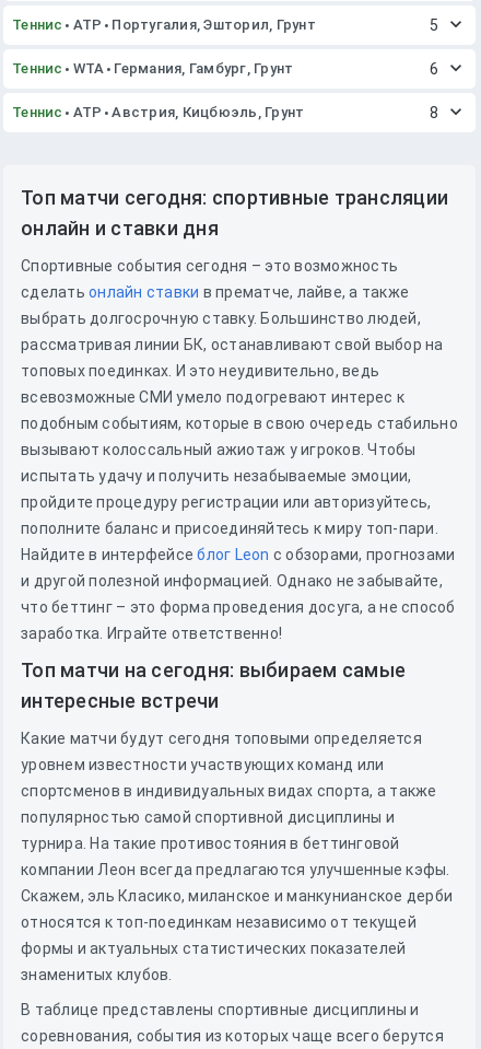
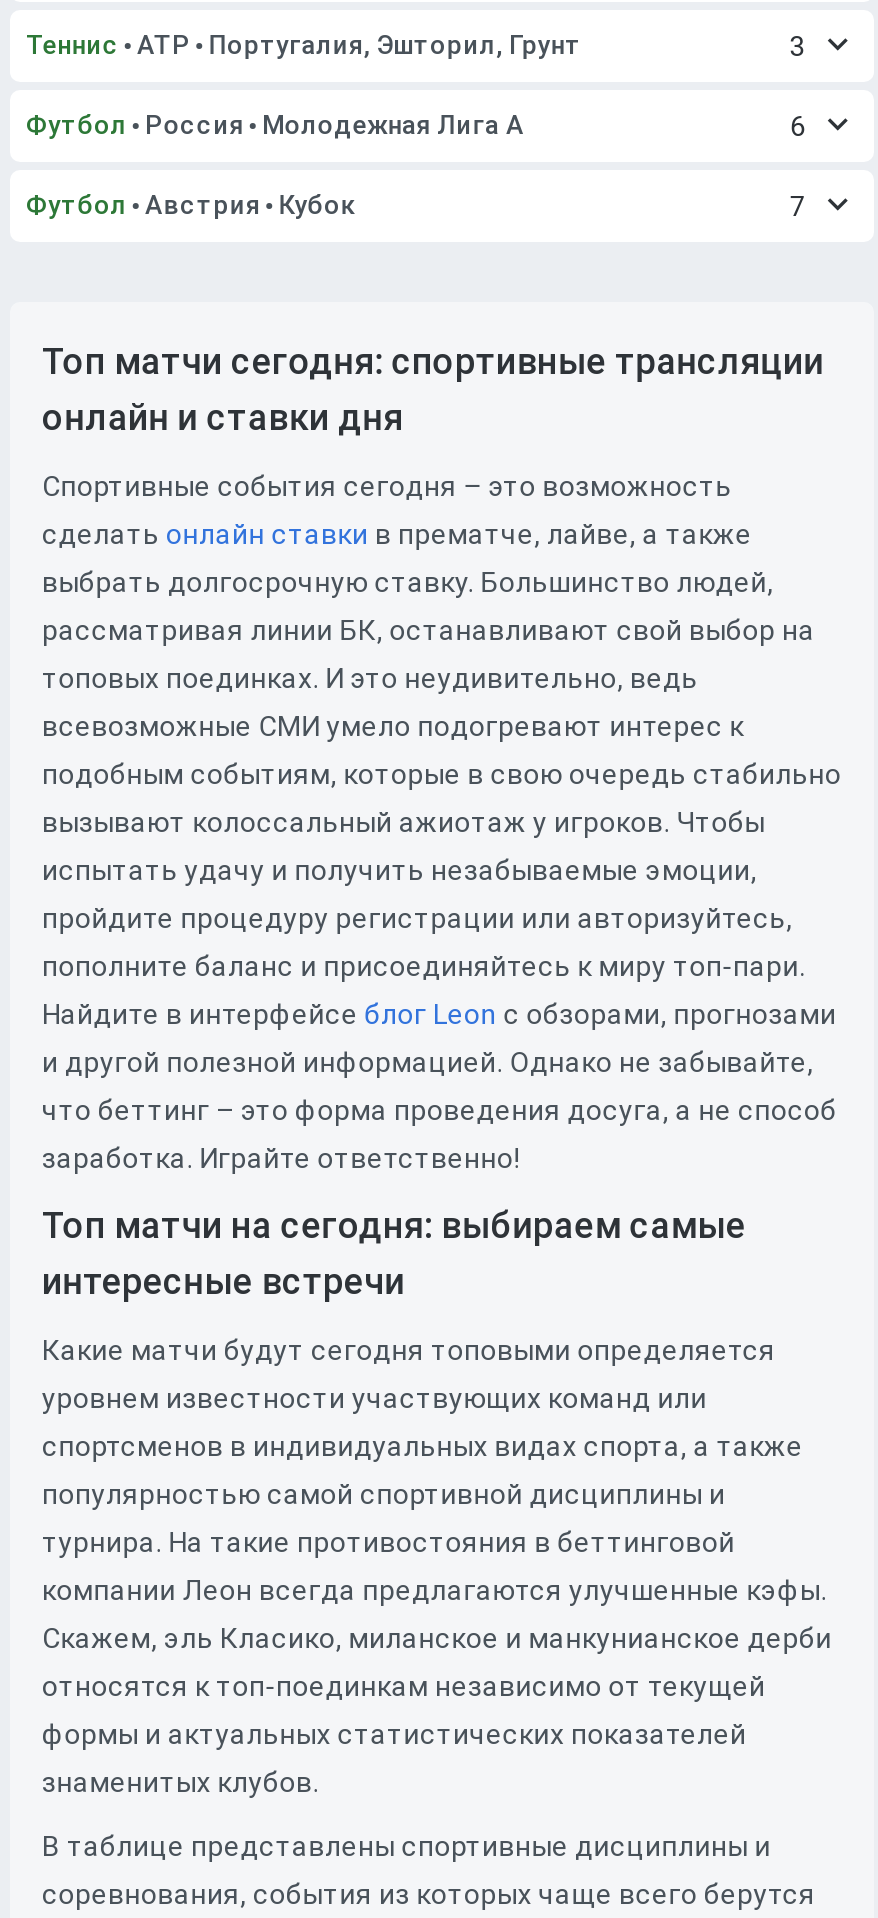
- 5
+ 3

- Теннис WTA Германия, Гамбург, Грунт
+ Футбол Россия Молодежная Лига А

- Теннис ATP Австрия, Кицбюэль, Грунт
- 8
+ Футбол Австрия Кубок
+ 7
